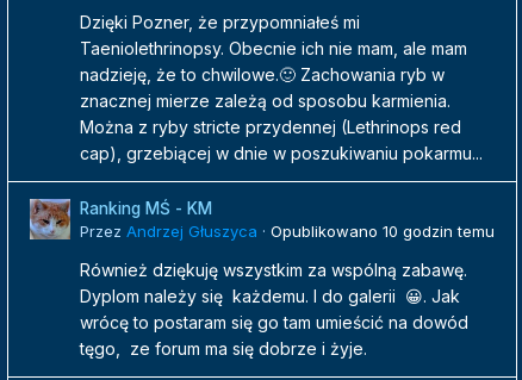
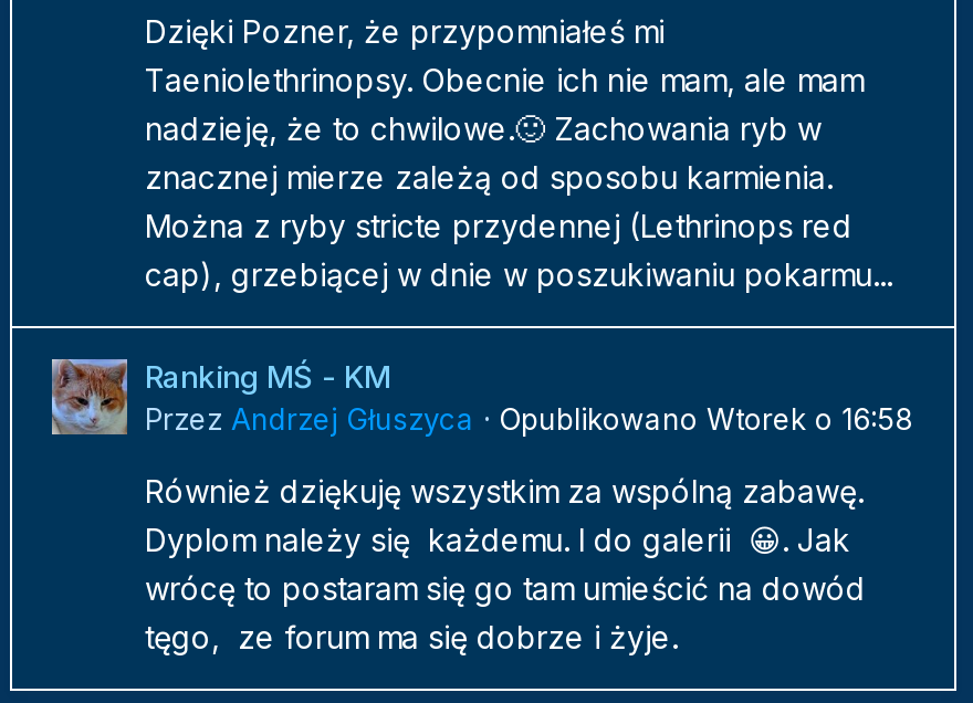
- Przez Andrzej Głuszyca · Opublikowano 10 godzin temu
+ Przez Andrzej Głuszyca · Opublikowano Wtorek o 16:58
